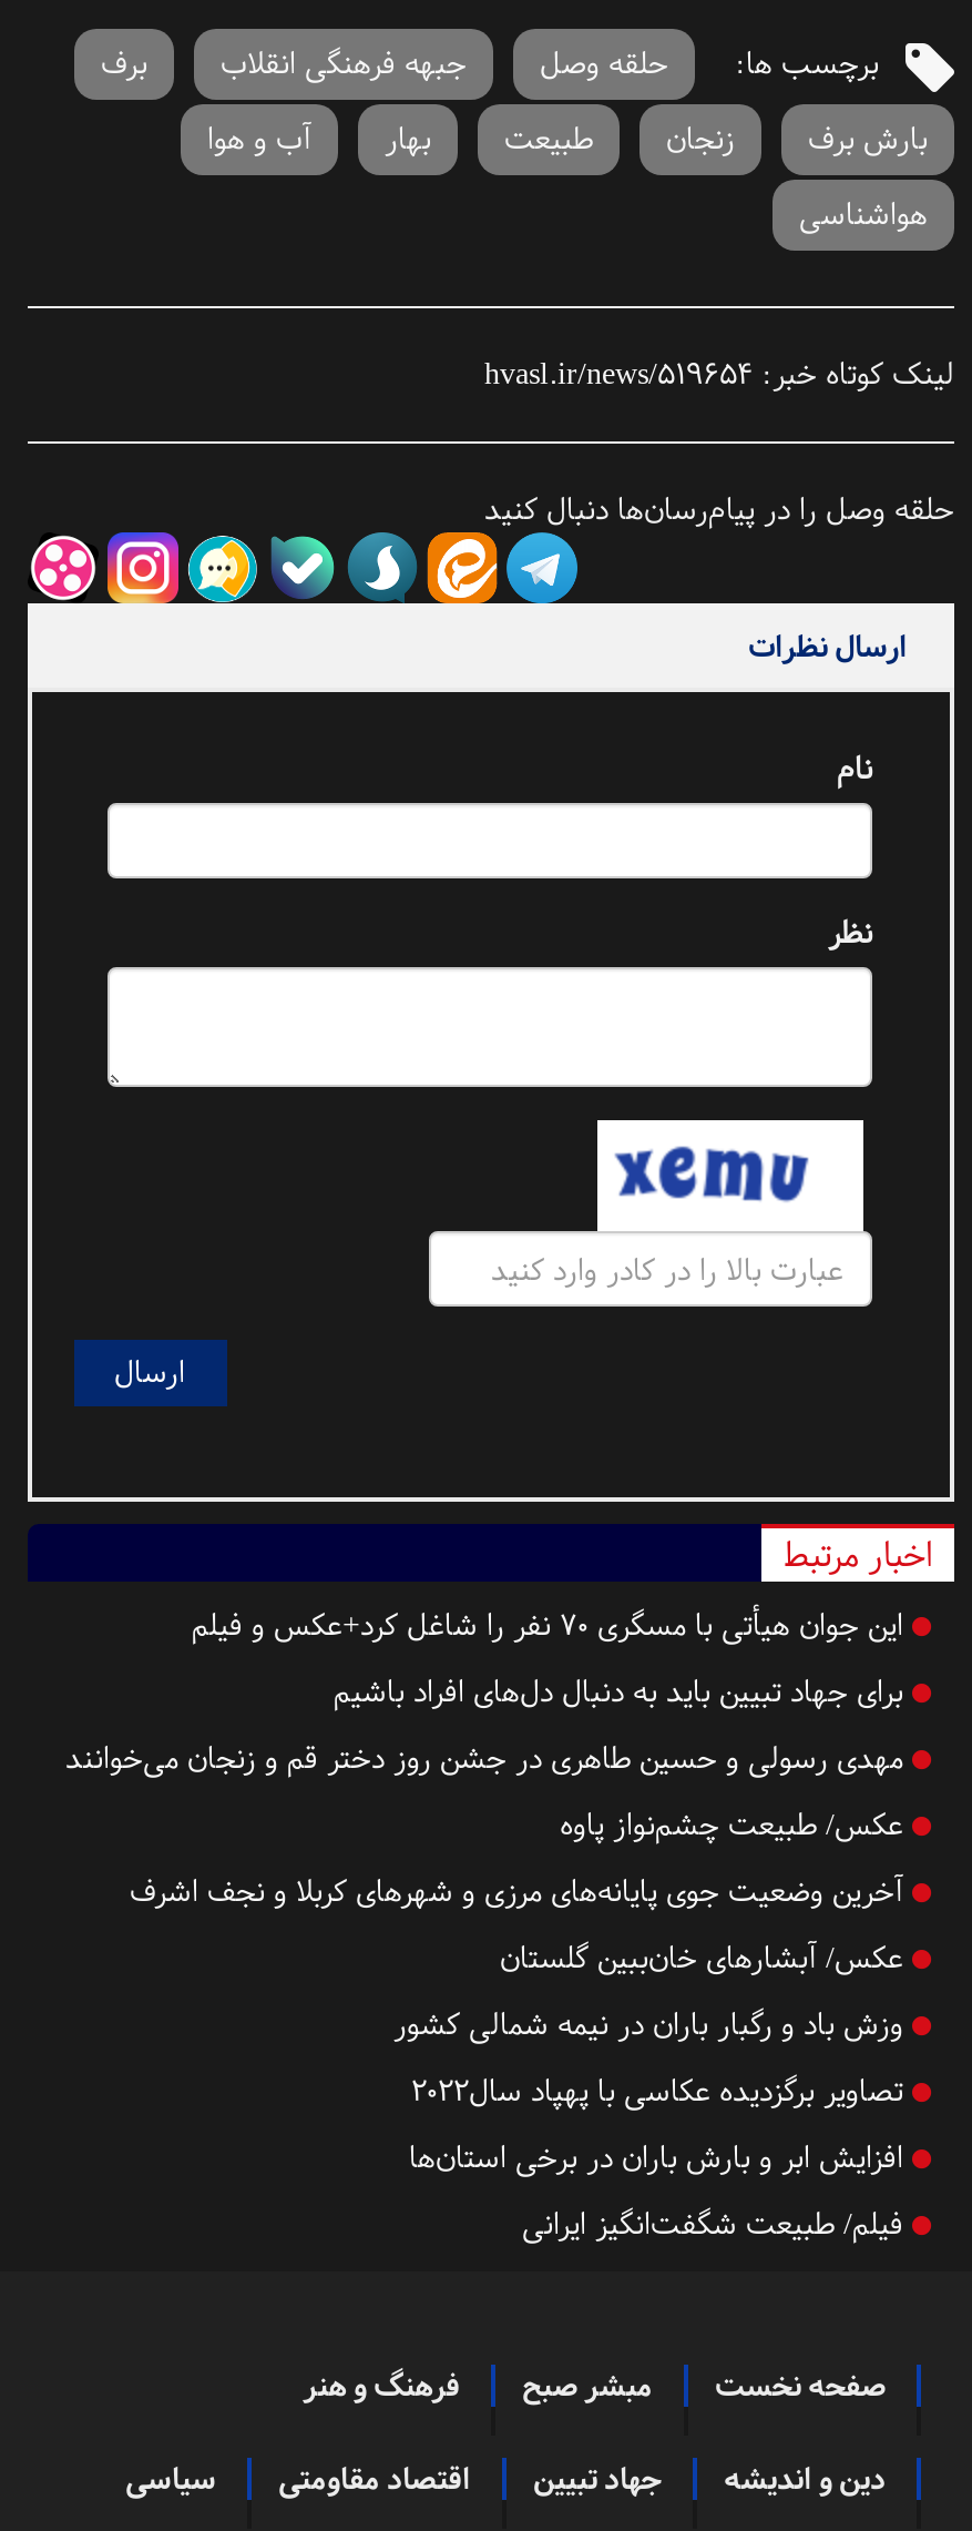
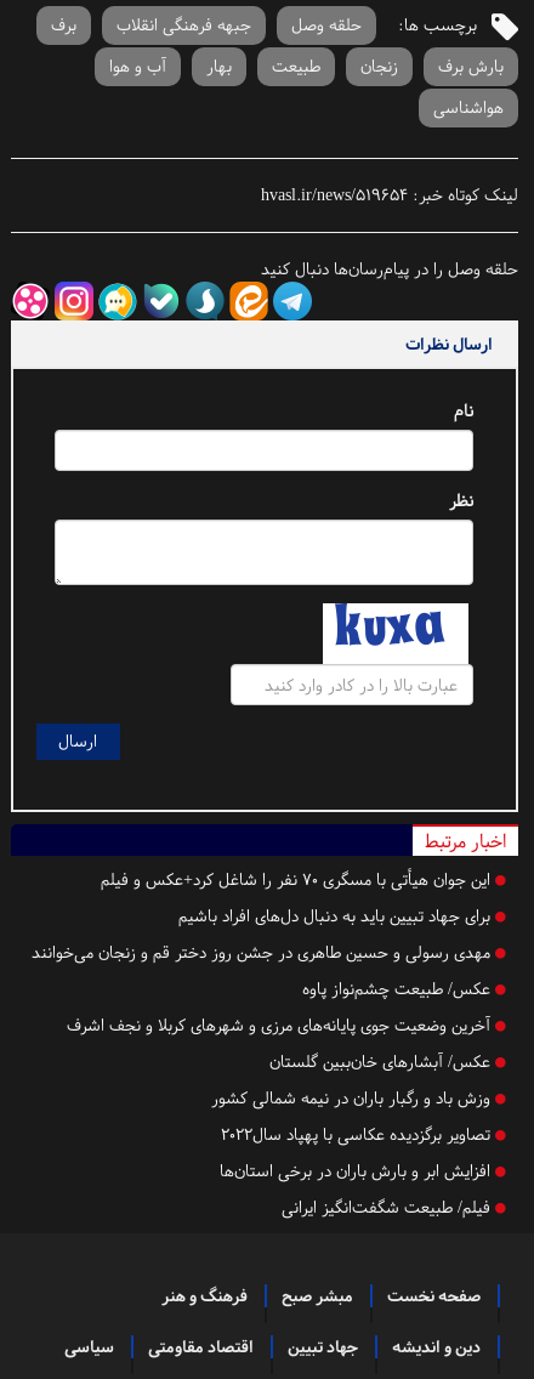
- [image]
+ [image]
